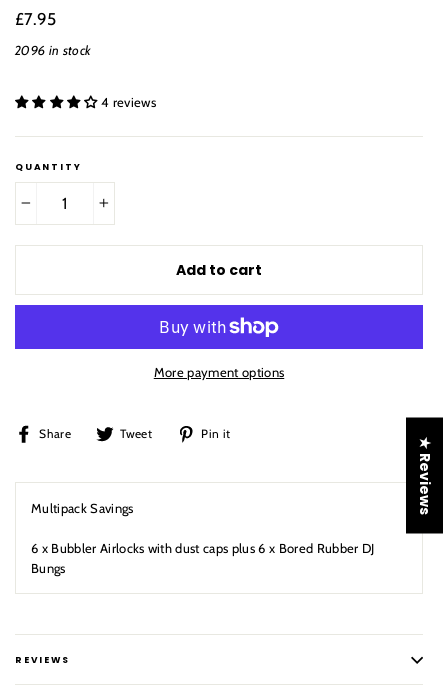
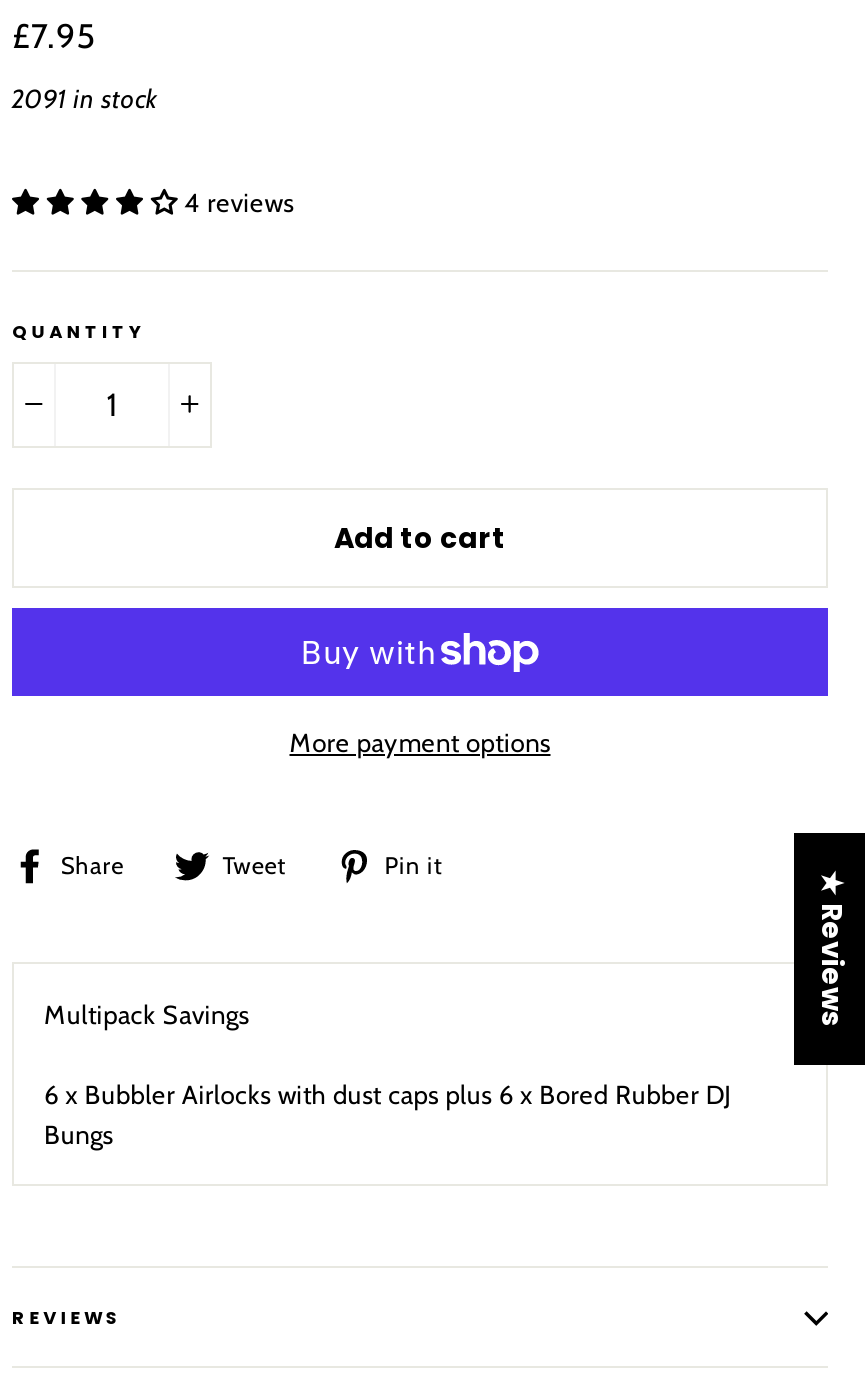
- 2096 in stock
+ 2091 in stock
